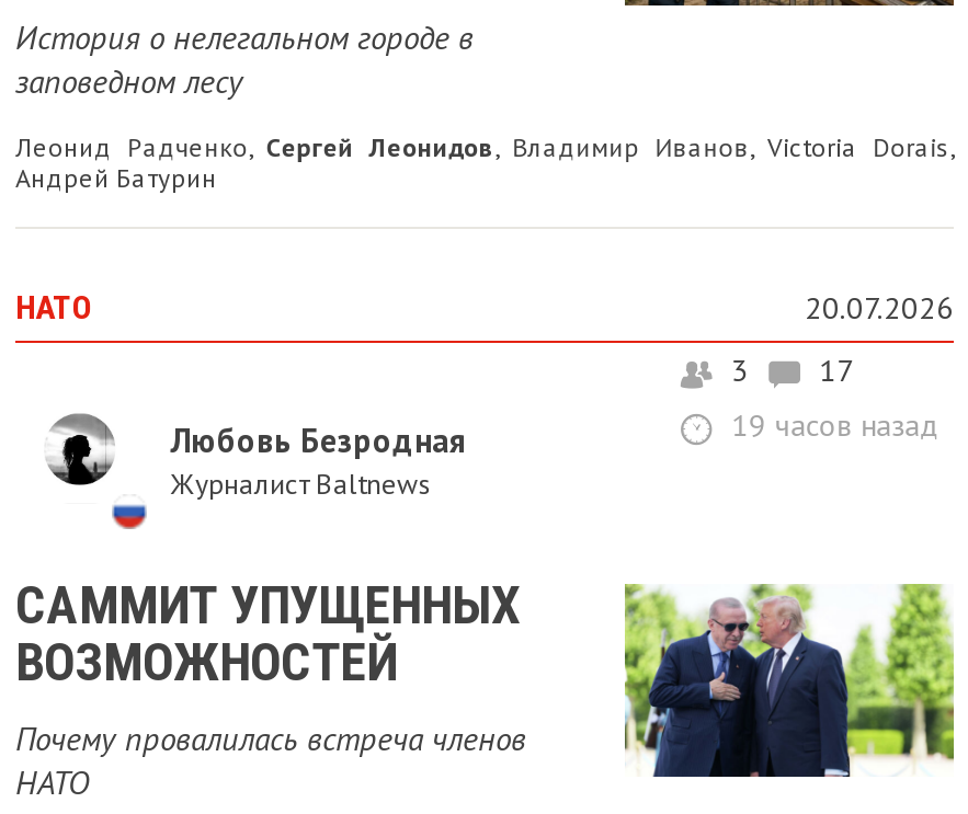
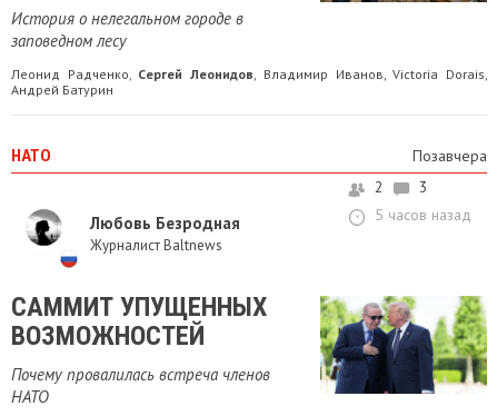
- 20.07.2026
+ Позавчера

- 17
- 19 часов назад
+ 5 часов назад

+ 2
